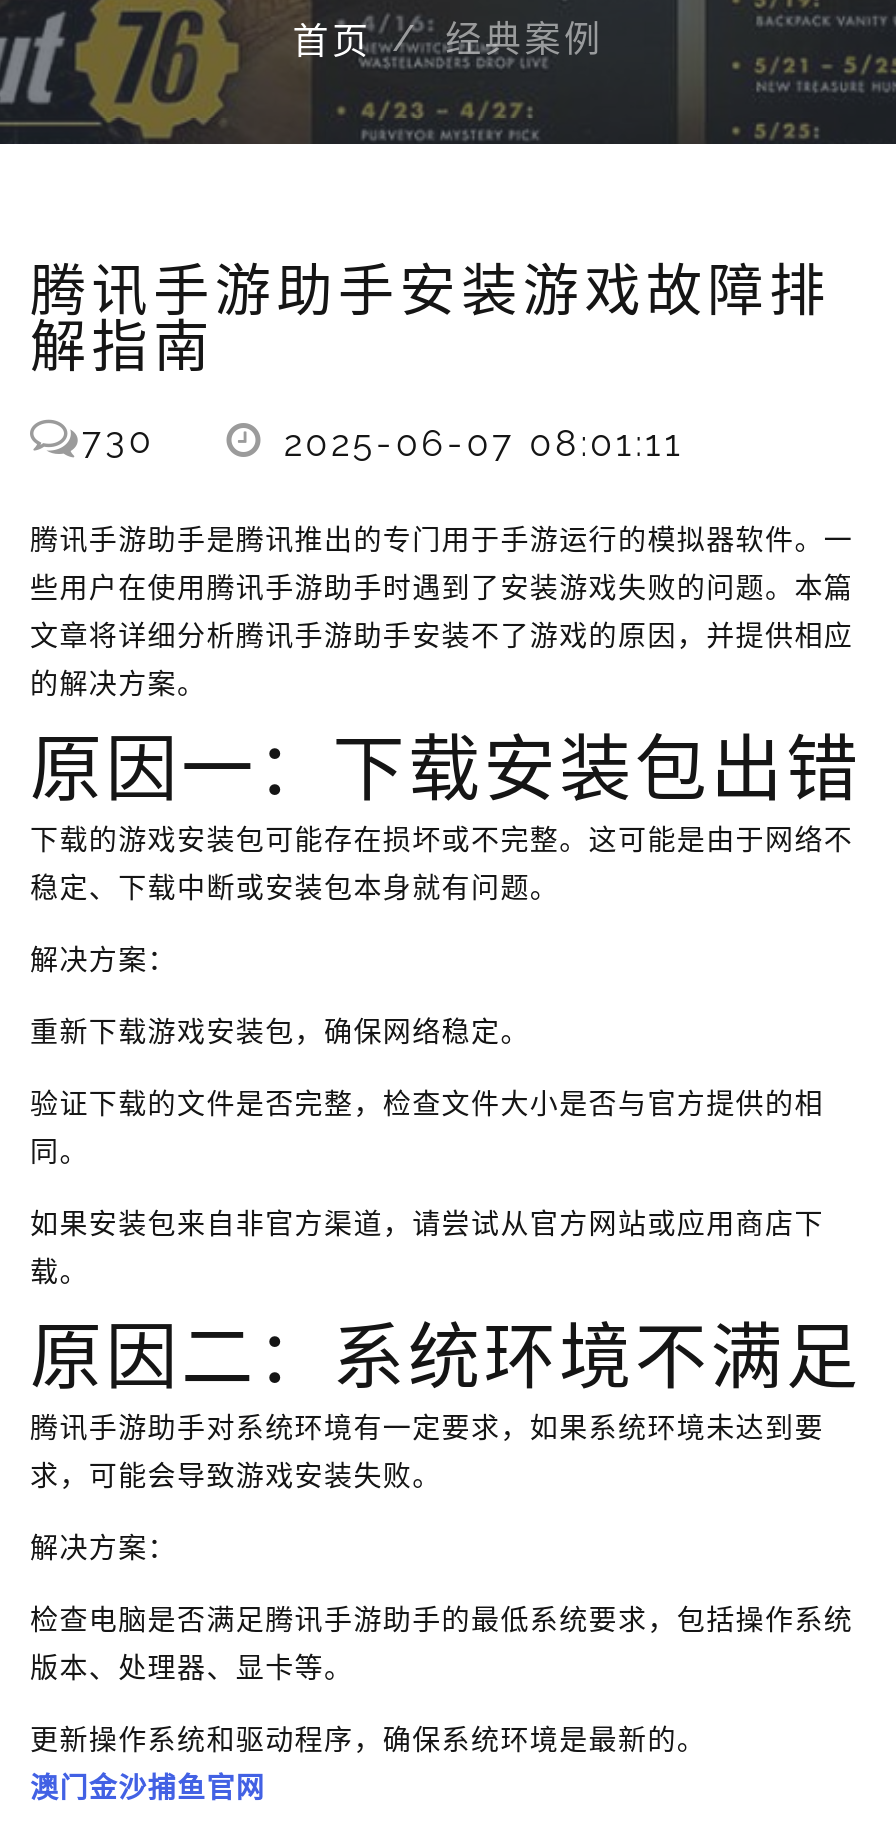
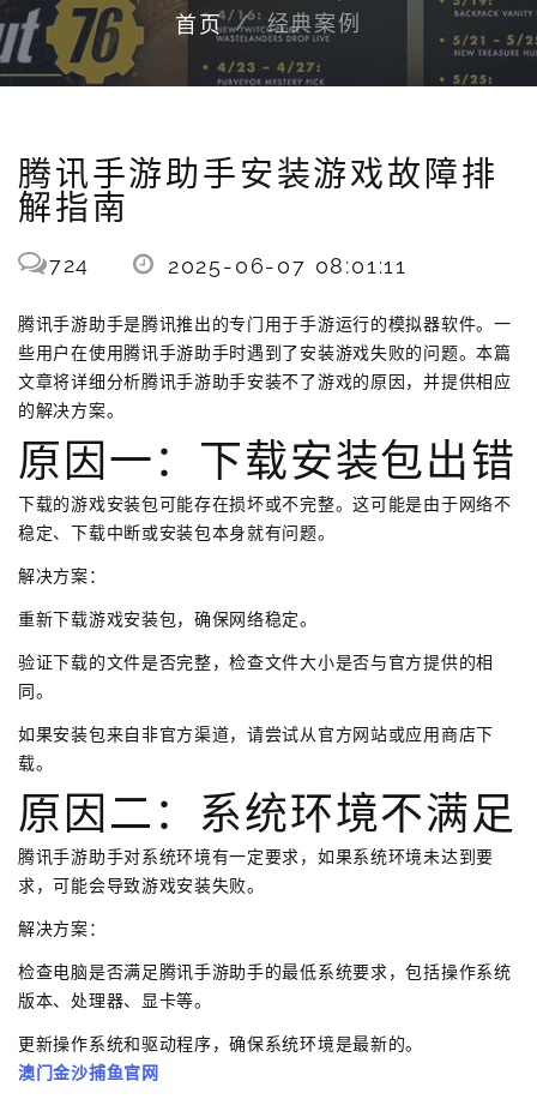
- 730
+ 724
